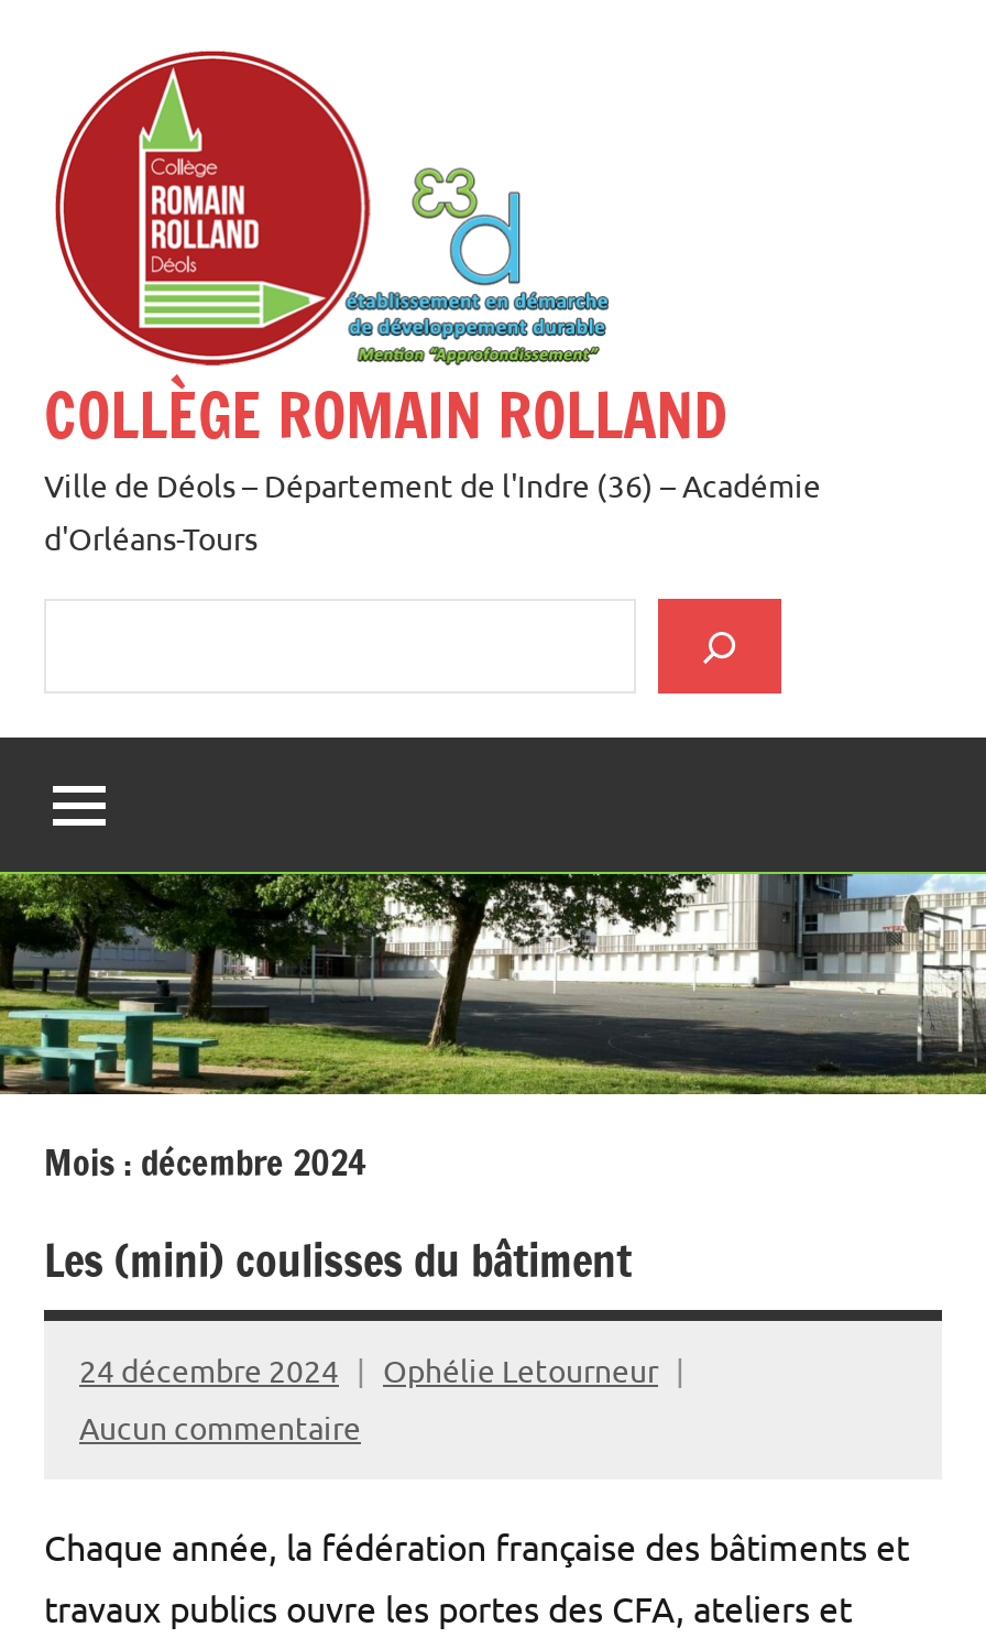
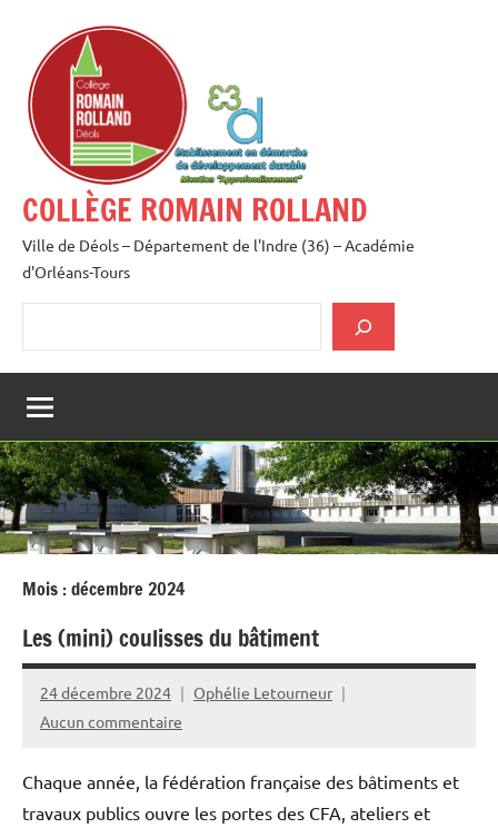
- [image]
+ [image]
